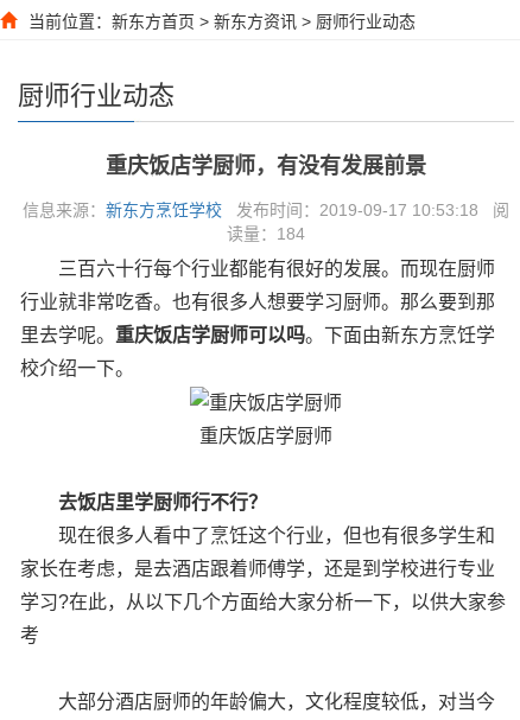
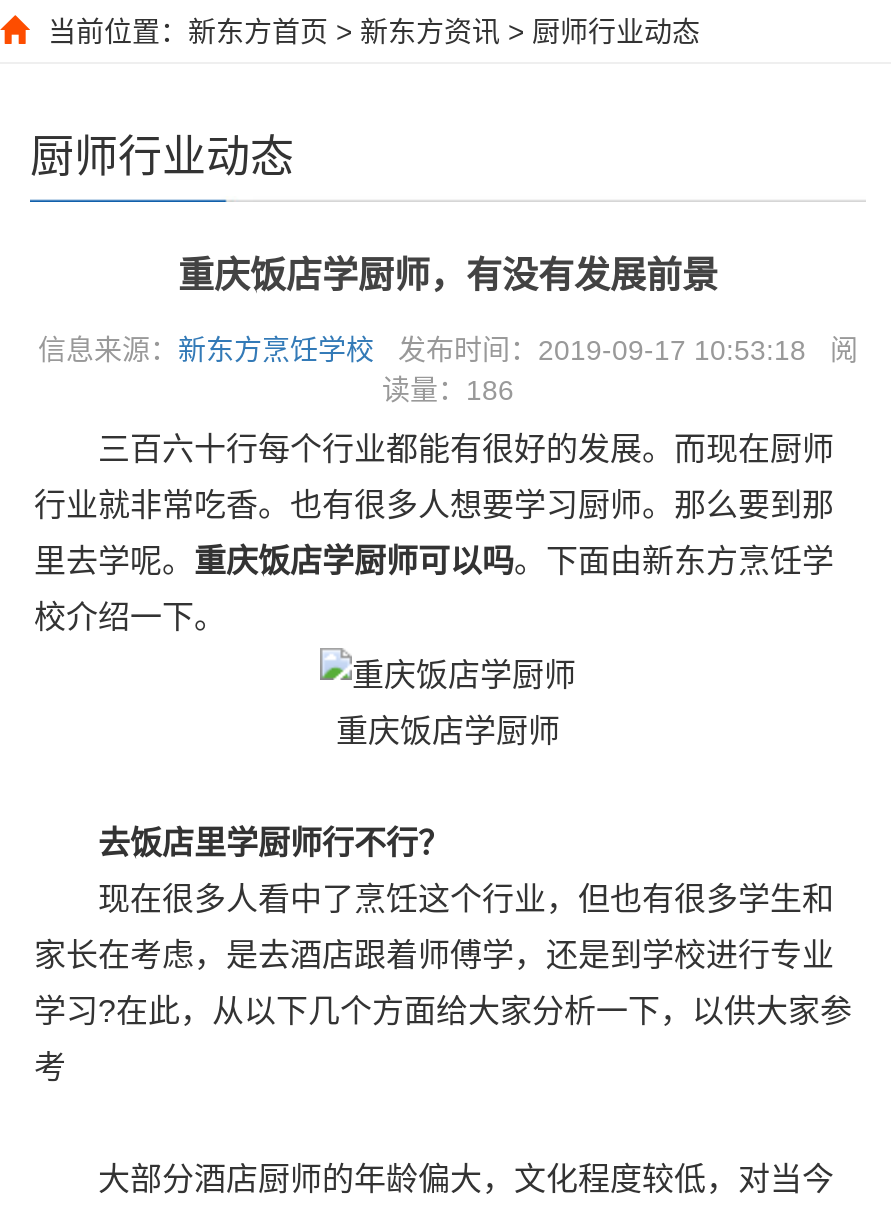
- 读量：184
+ 读量：186
